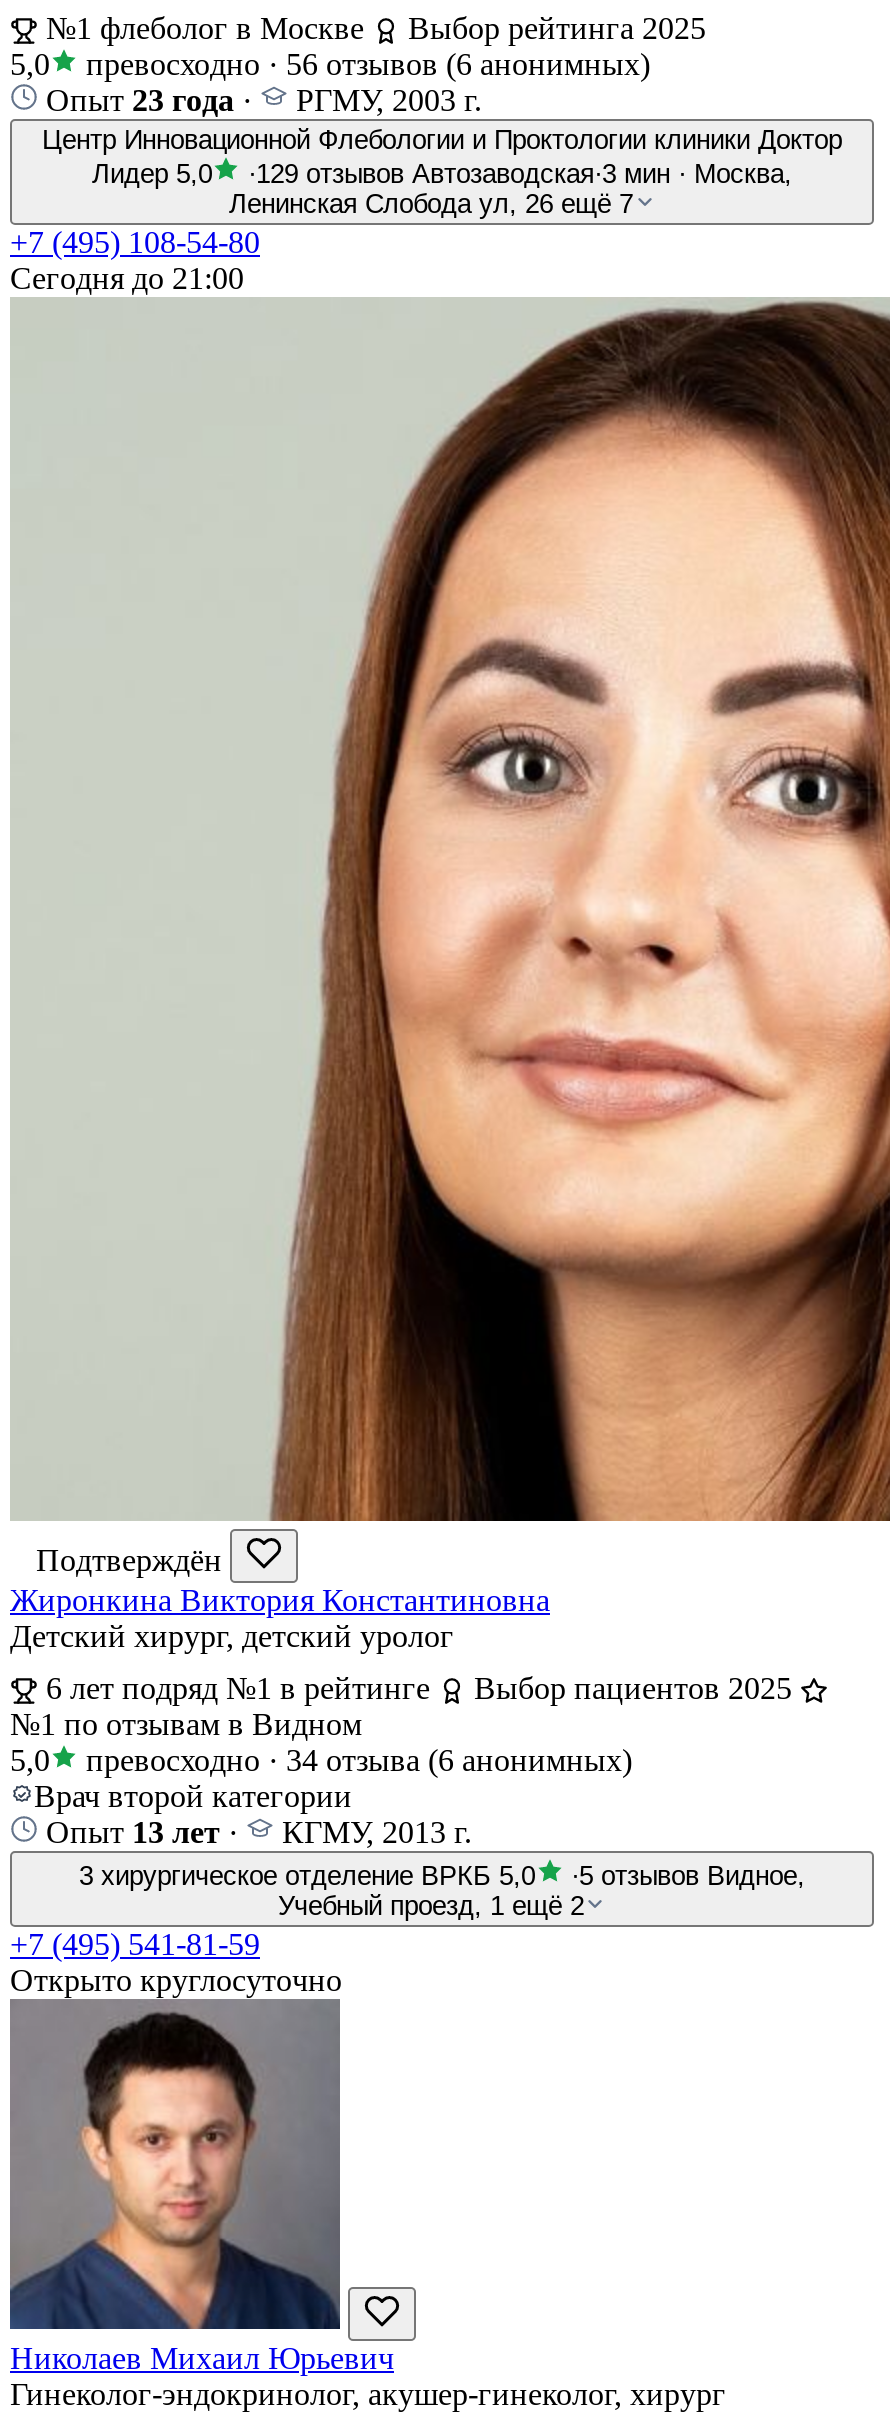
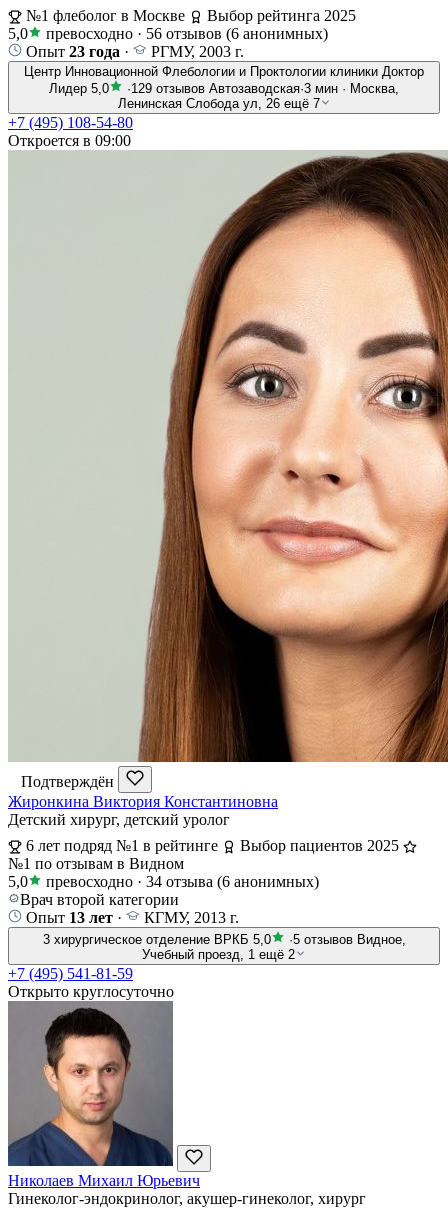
- Сегодня до 21:00
+ Откроется в 09:00
